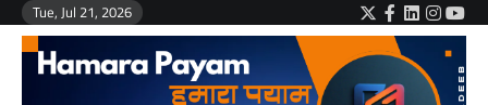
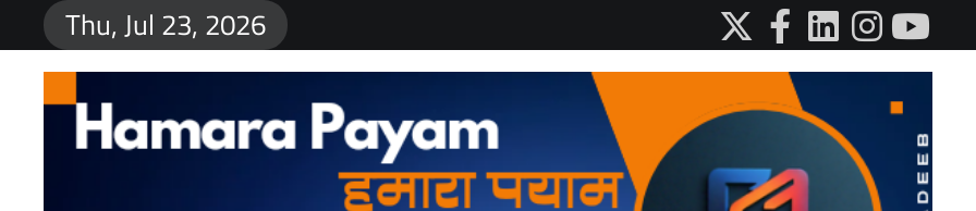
- Tue, Jul 21, 2026
+ Thu, Jul 23, 2026
